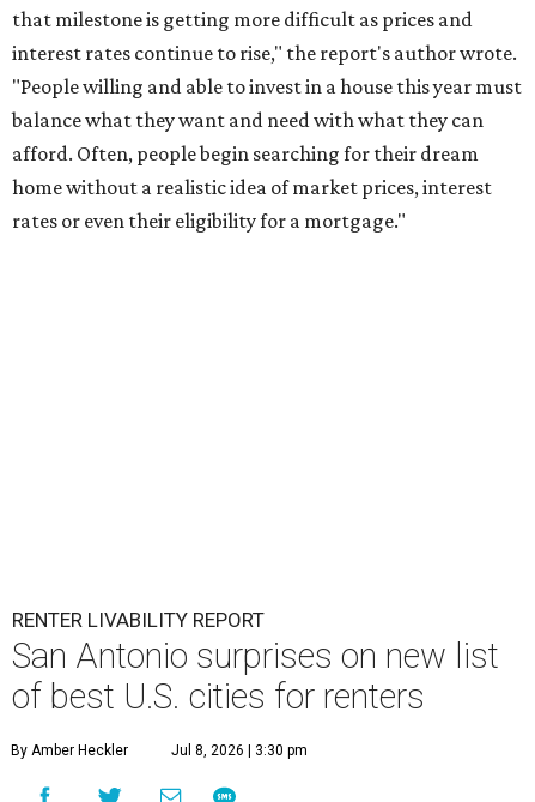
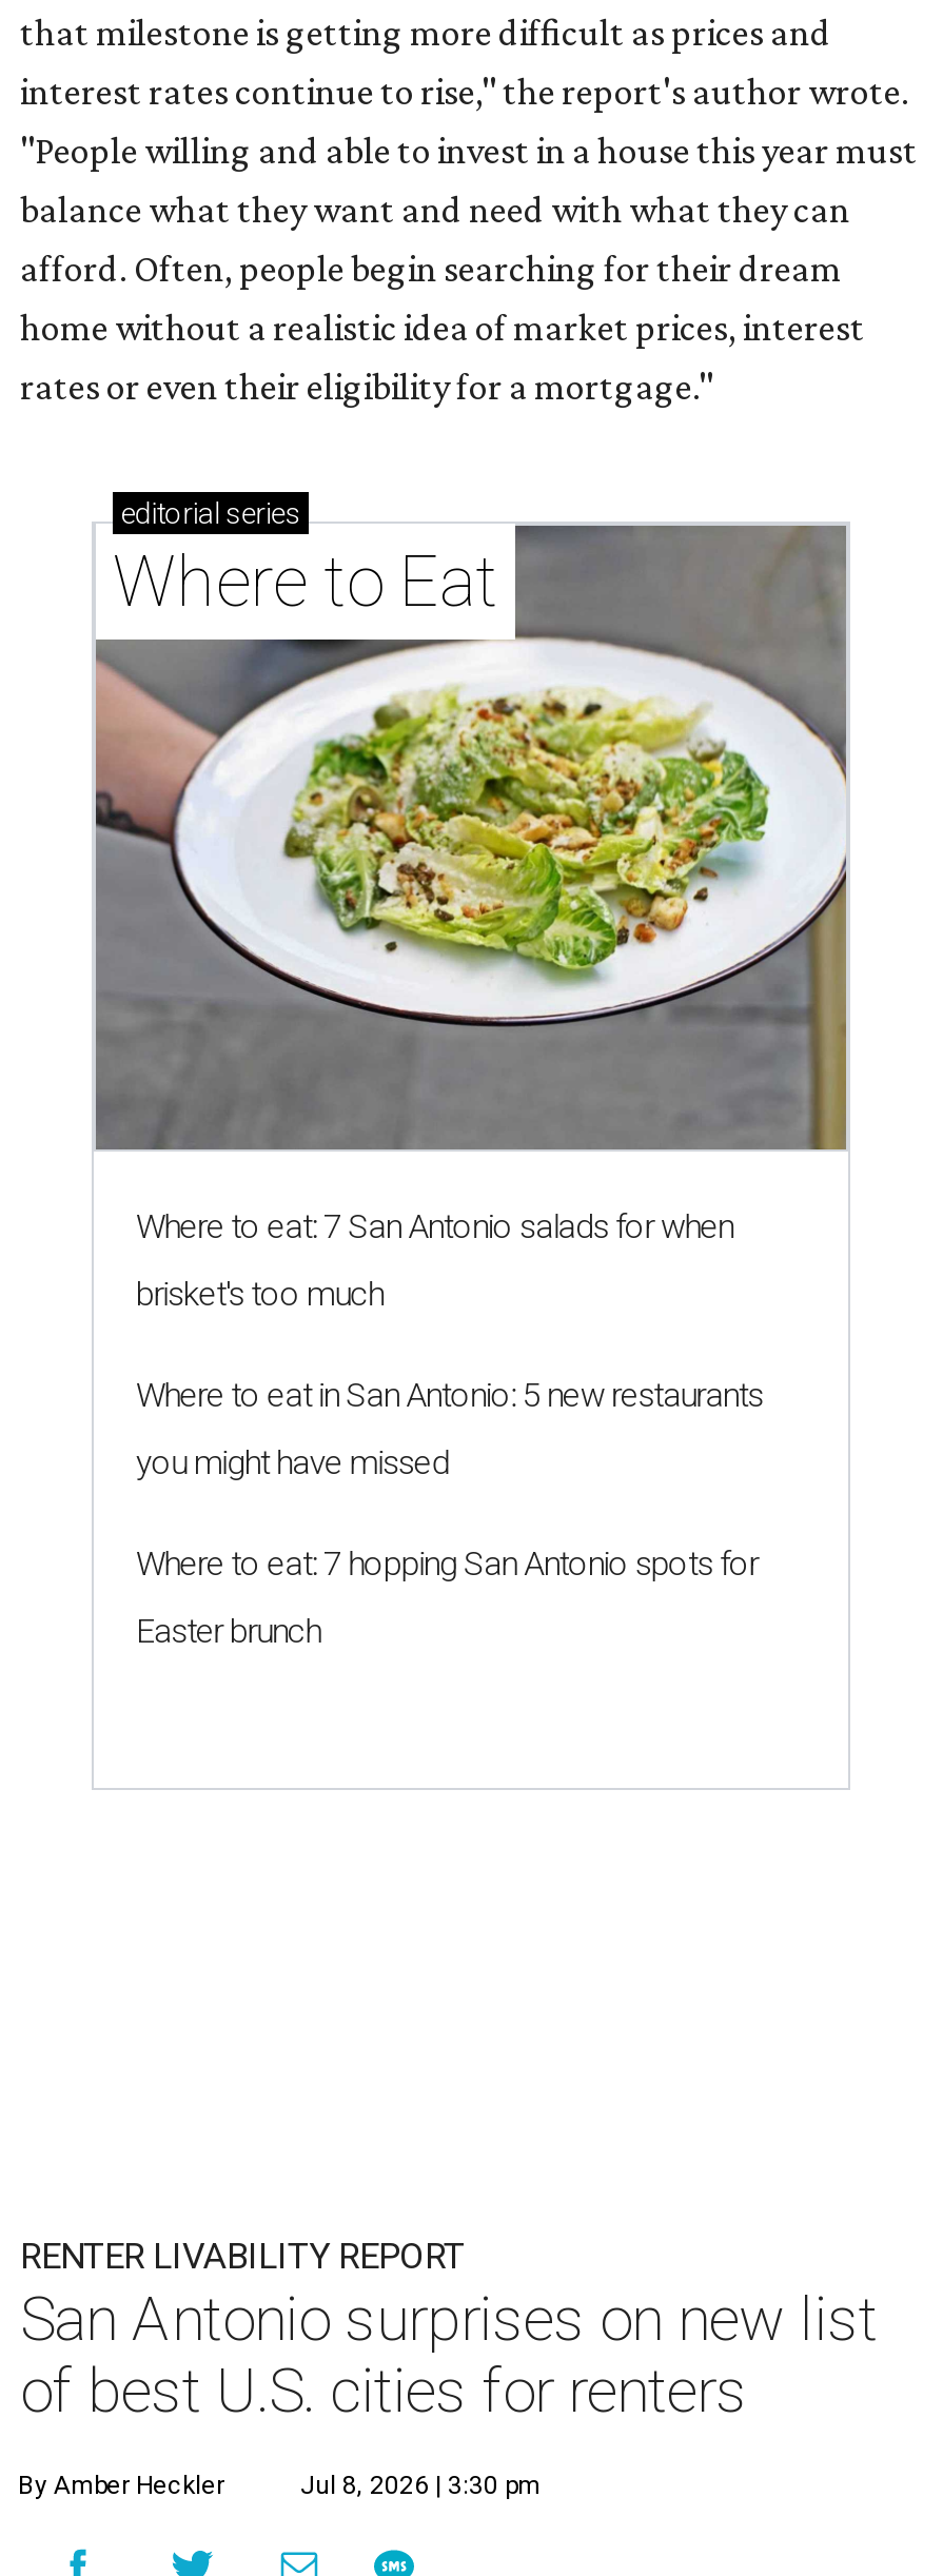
+ [image]
+ editorial series
+ Where to Eat

+ Where to eat: 7 San Antonio salads for when
+ brisket's too much
+ Where to eat in San Antonio: 5 new restaurants
+ you might have missed
+ Where to eat: 7 hopping San Antonio spots for
+ Easter brunch
